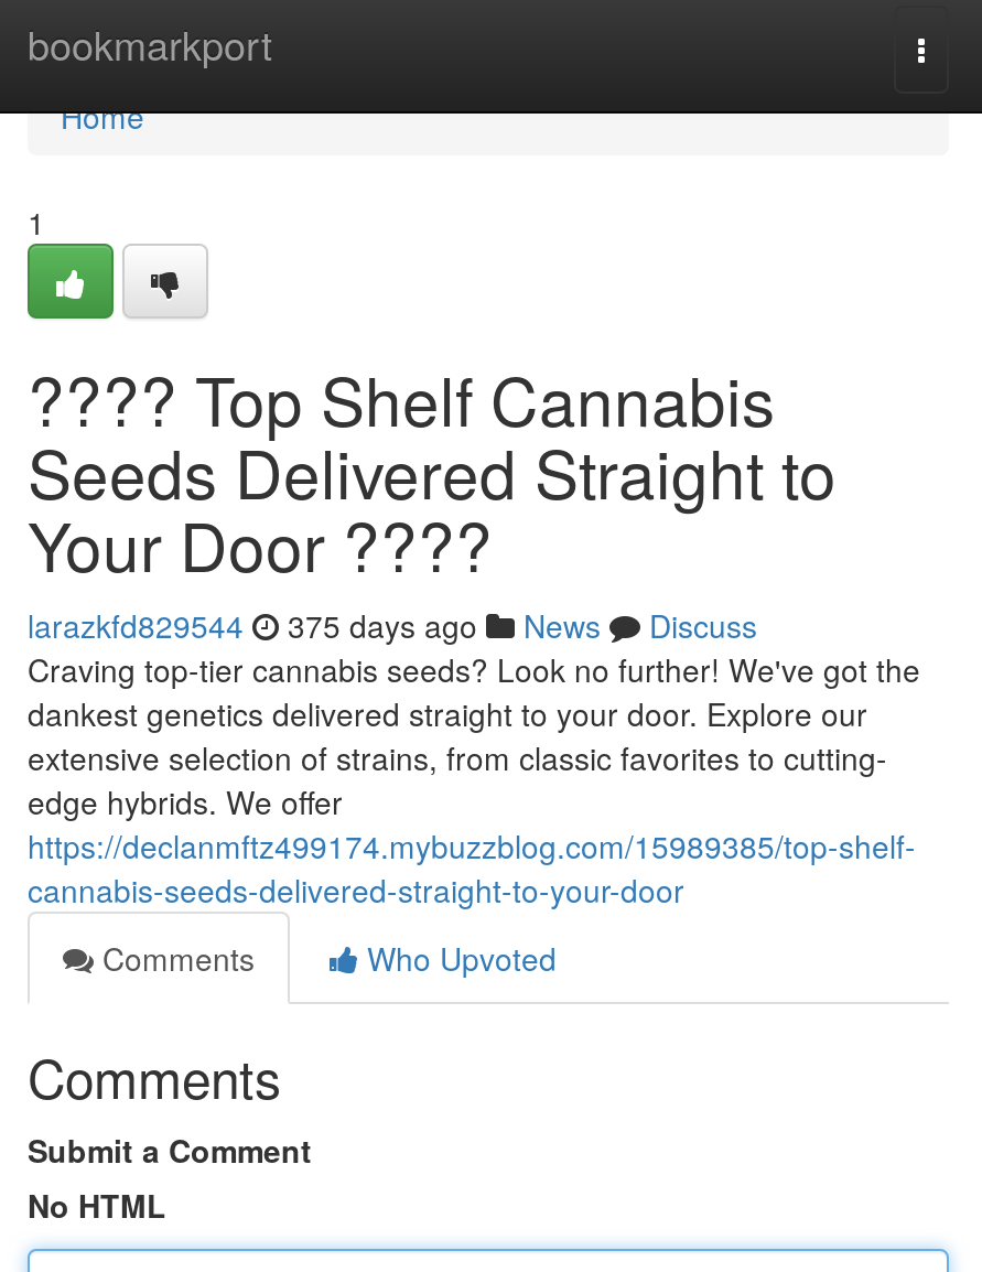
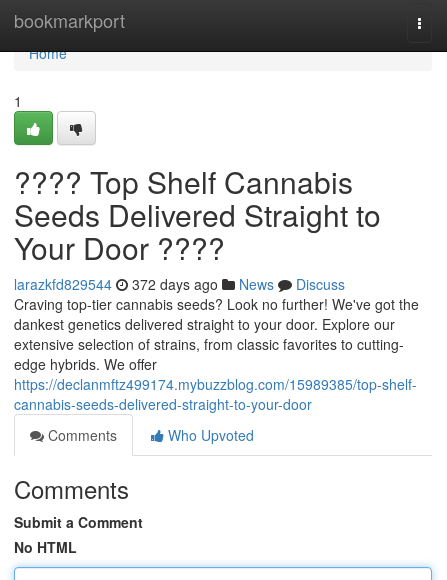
- larazkfd829544 375 days ago News Discuss
+ larazkfd829544 372 days ago News Discuss
